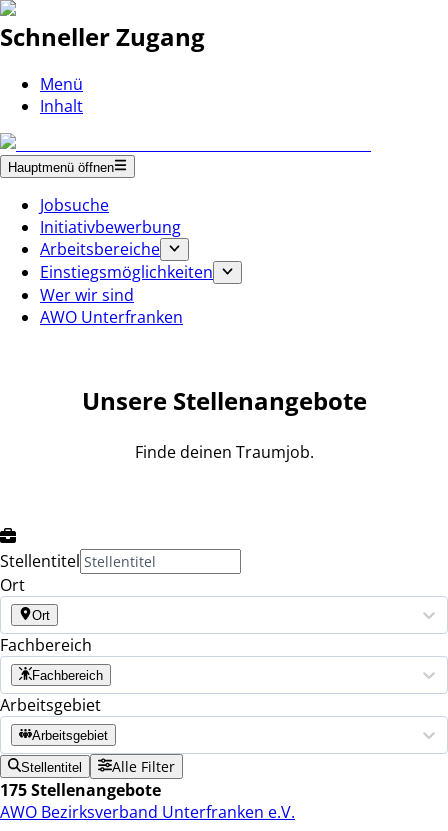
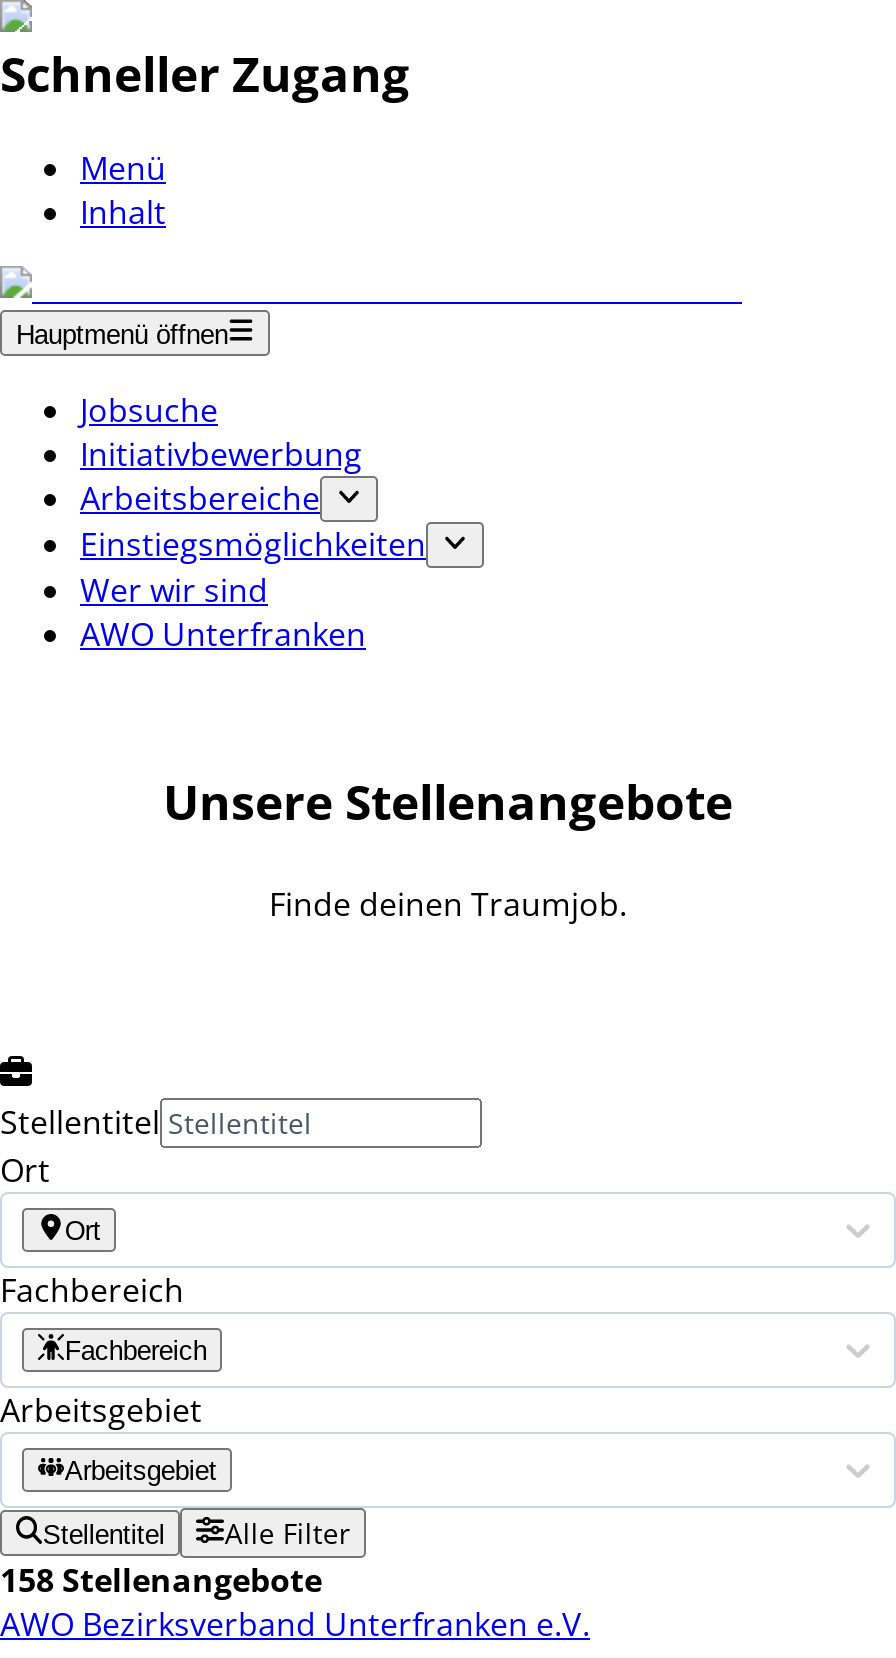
- 175 Stellenangebote
+ 158 Stellenangebote
